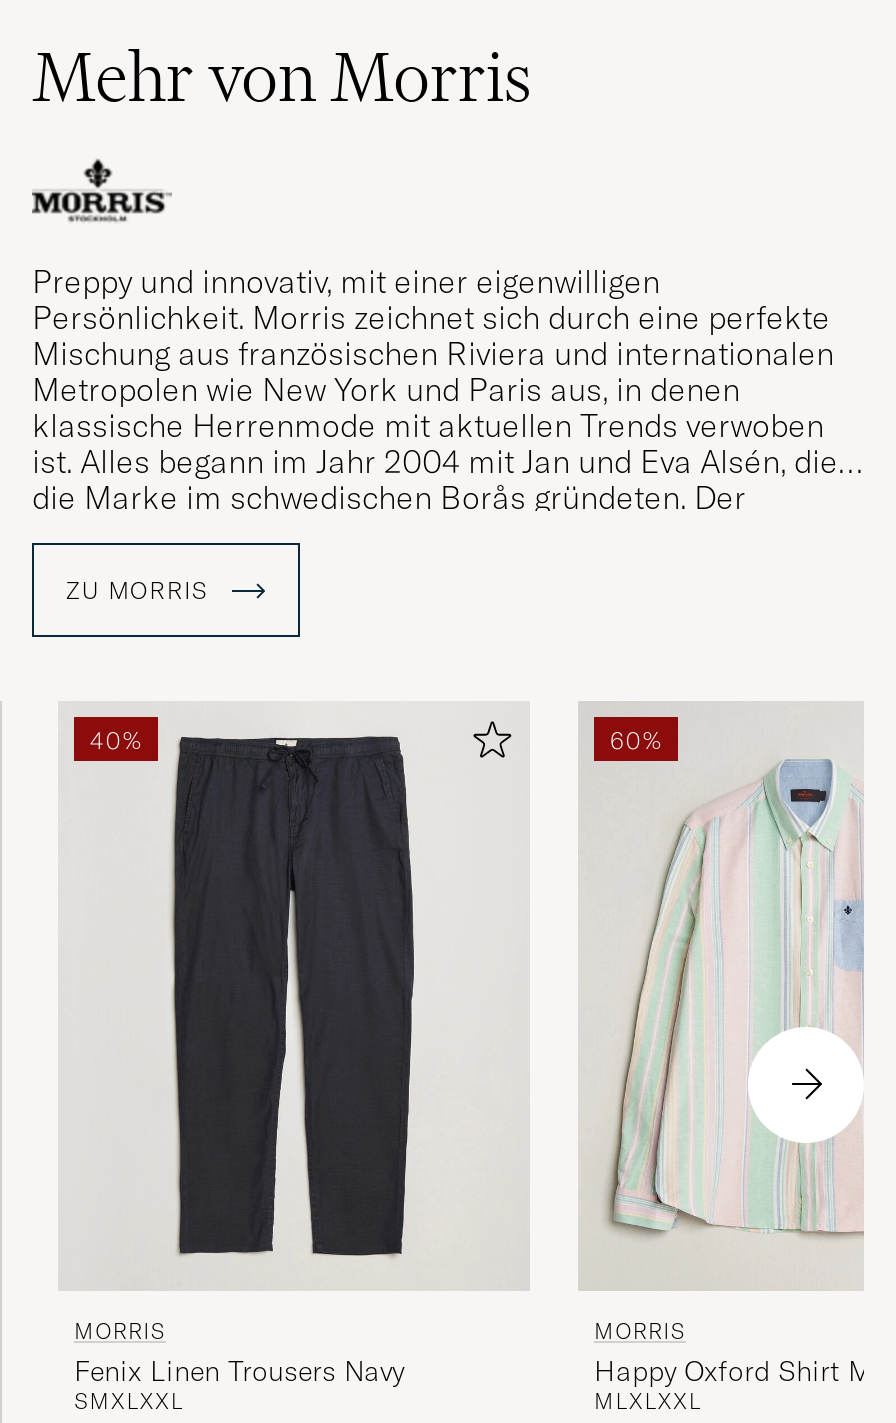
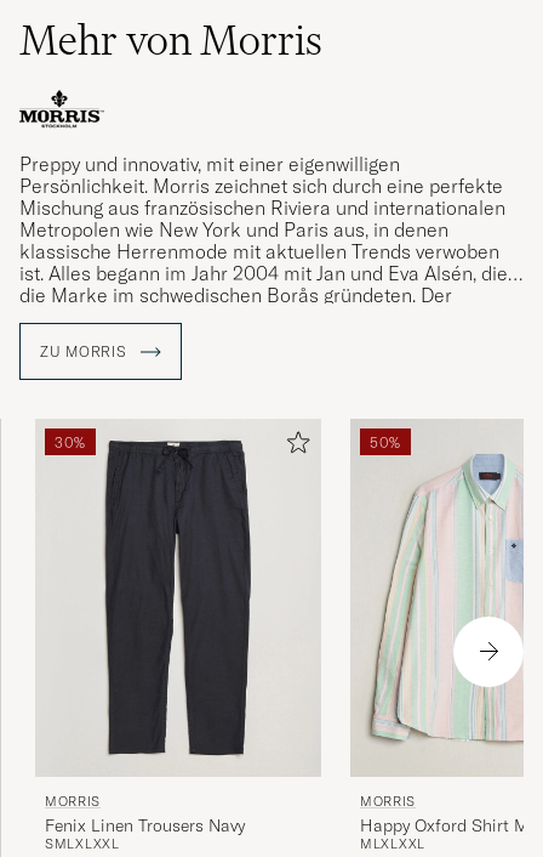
- 40%
+ 30%

- 60%
+ 50%

- S M XLXXL
+ S MLXLXXL
